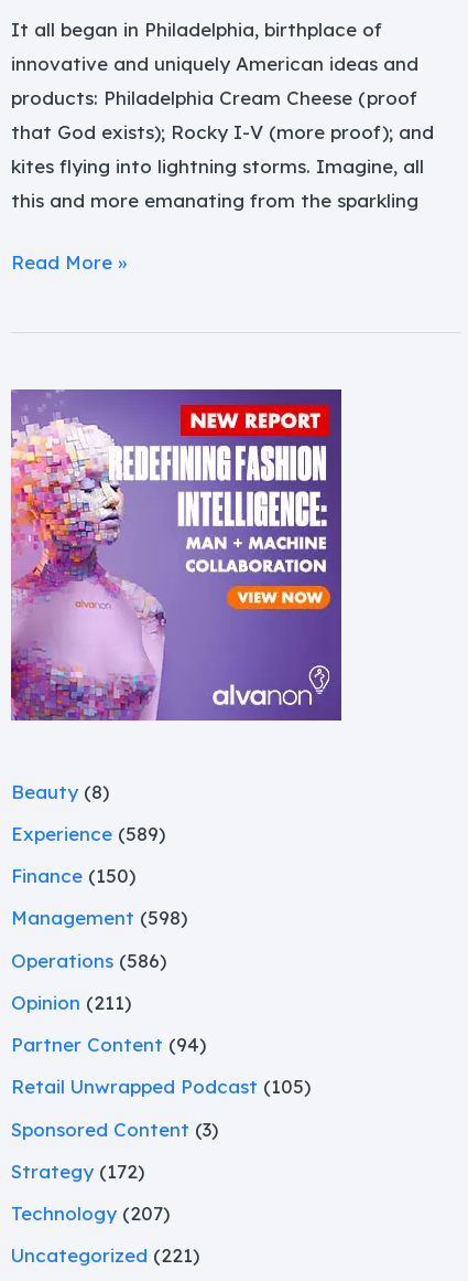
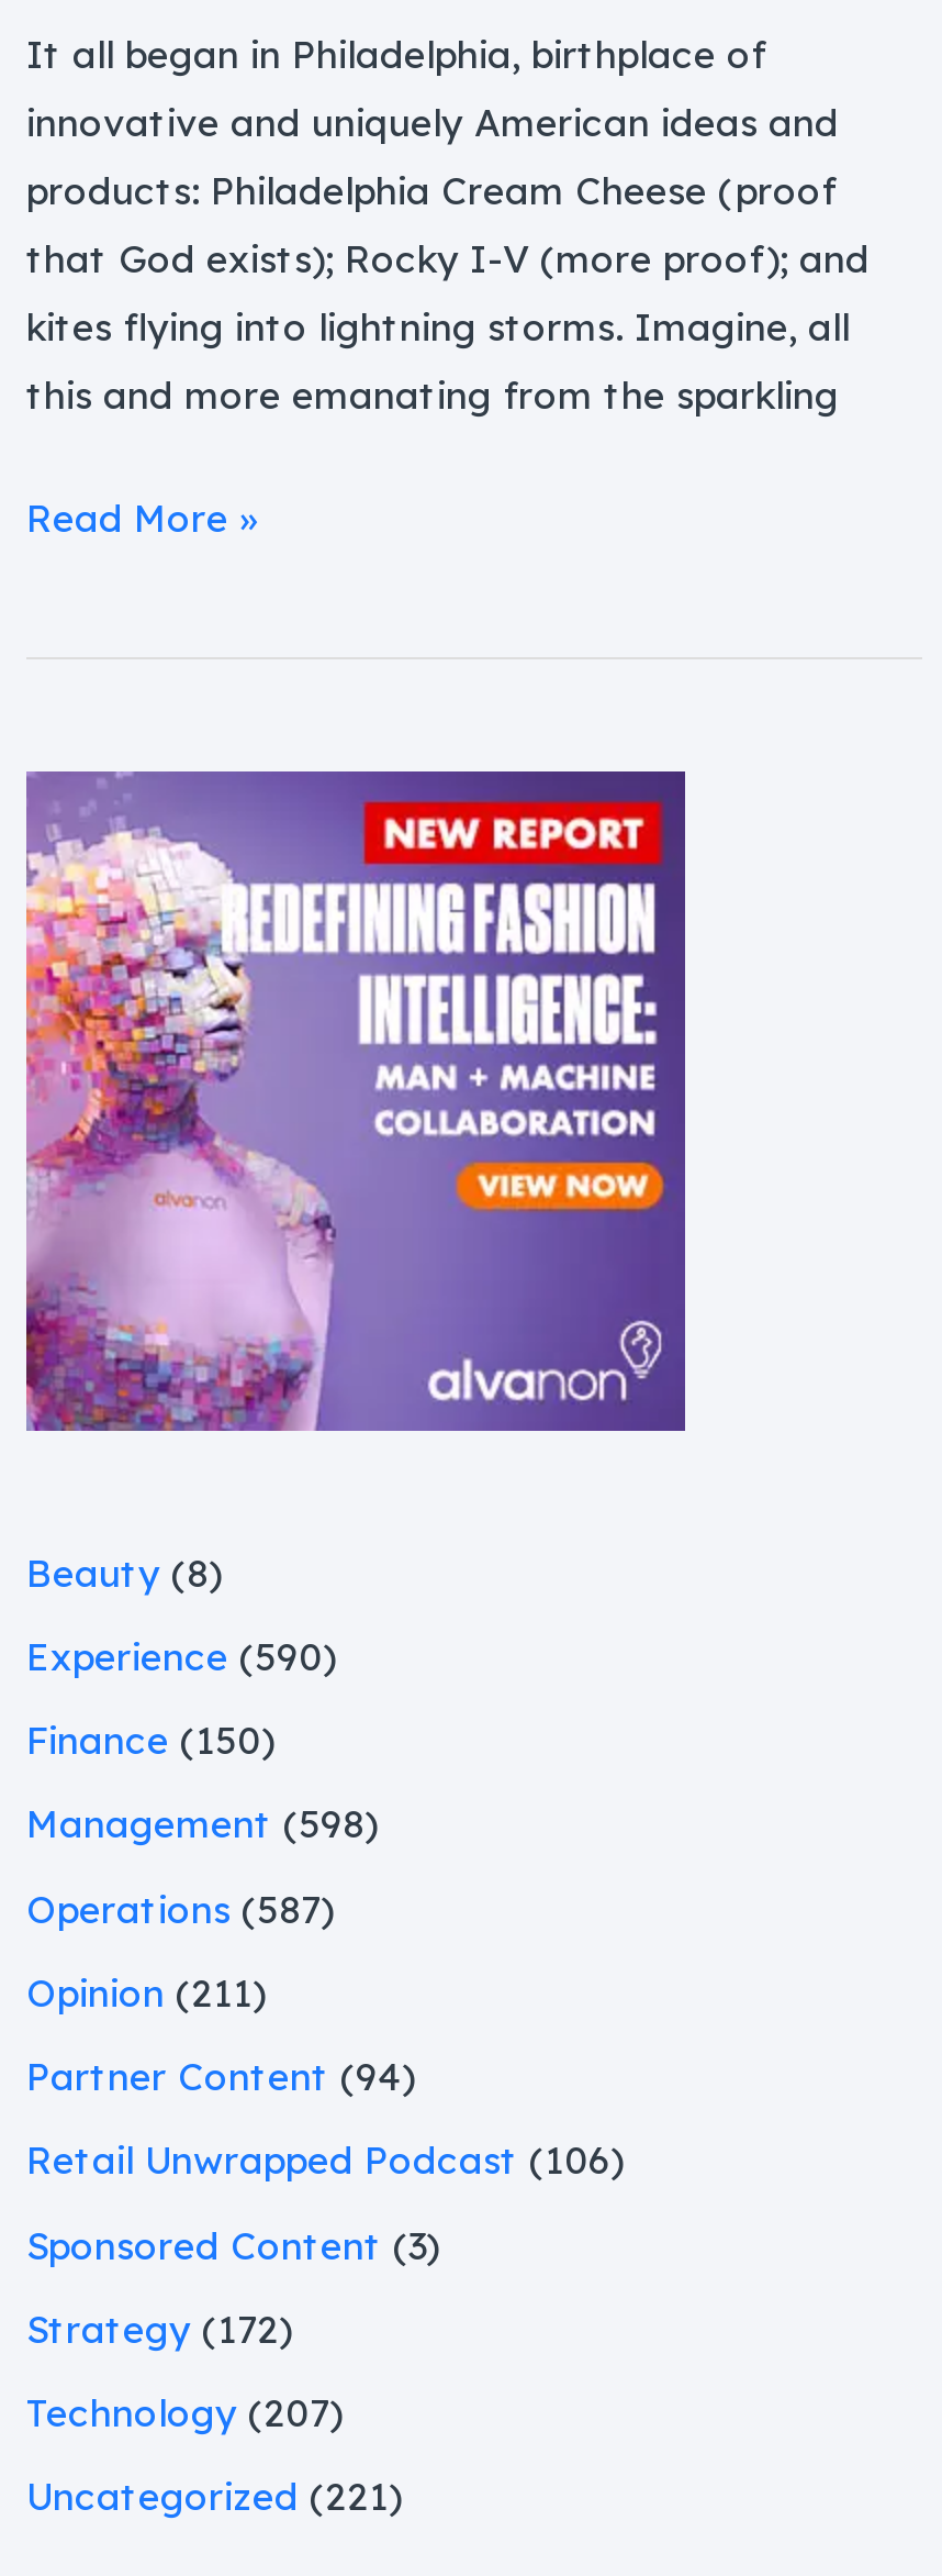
- Experience (589)
+ Experience (590)

- Operations (586)
+ Operations (587)

- Retail Unwrapped Podcast (105)
+ Retail Unwrapped Podcast (106)
